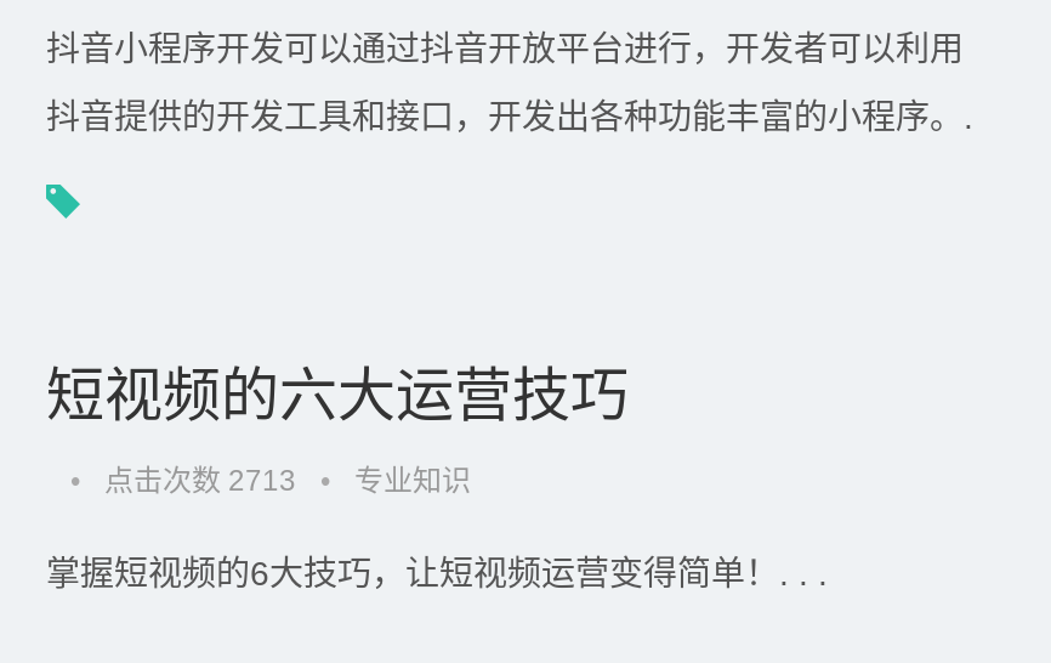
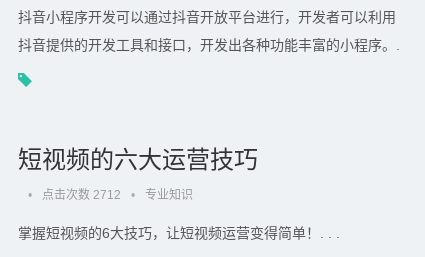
- 点击次数 2713
+ 点击次数 2712
